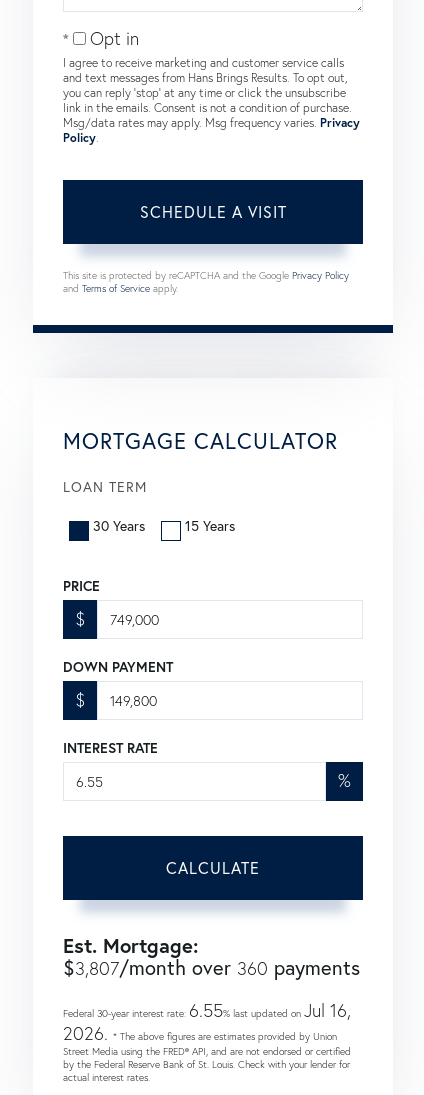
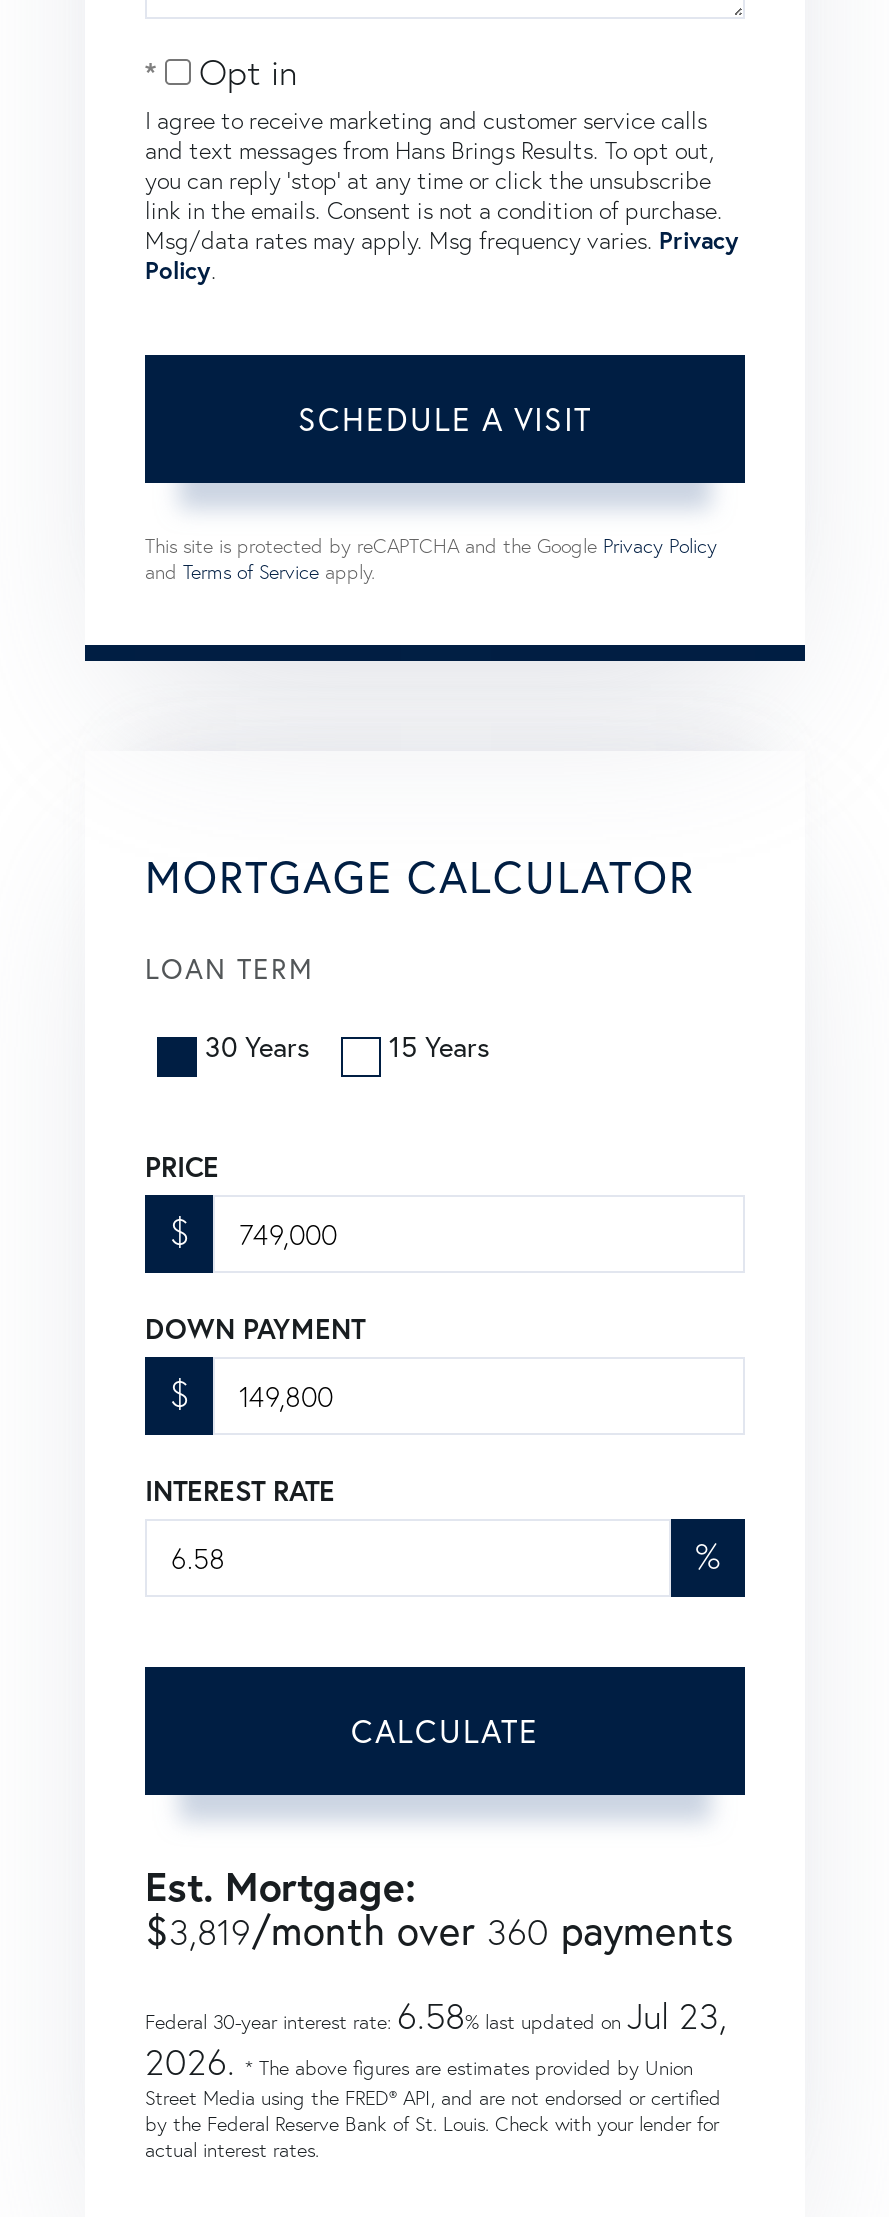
- $3,807/month over 360 payments
+ $3,819/month over 360 payments

- Federal 30-year interest rate: 6.55% last updated on Jul 16,
+ Federal 30-year interest rate: 6.58% last updated on Jul 23,
